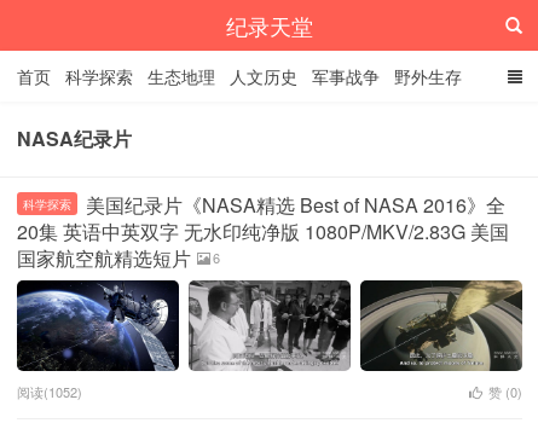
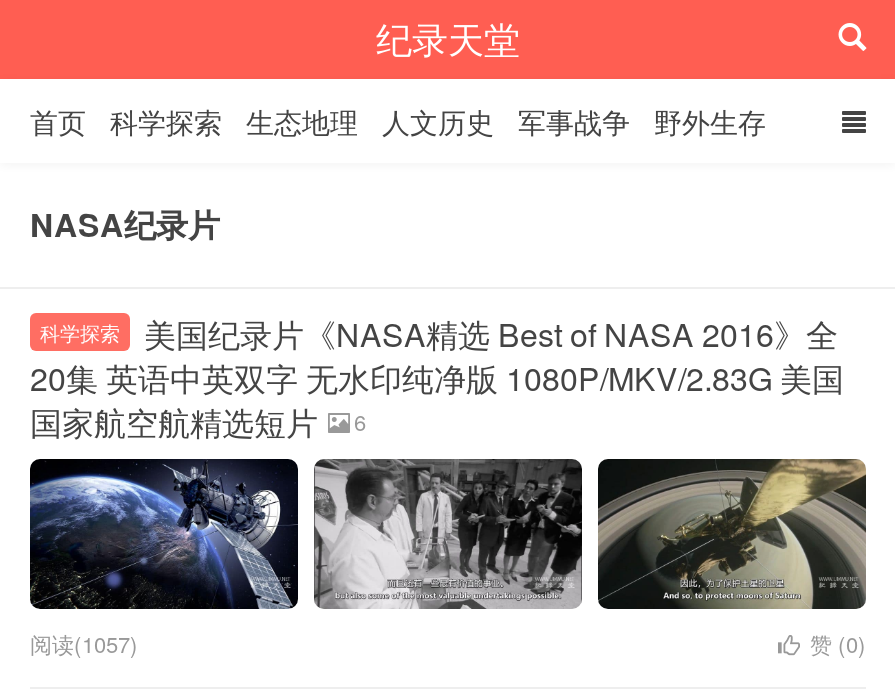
- 阅读(1052)
+ 阅读(1057)
